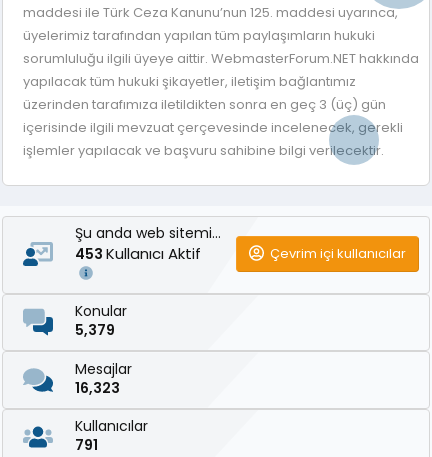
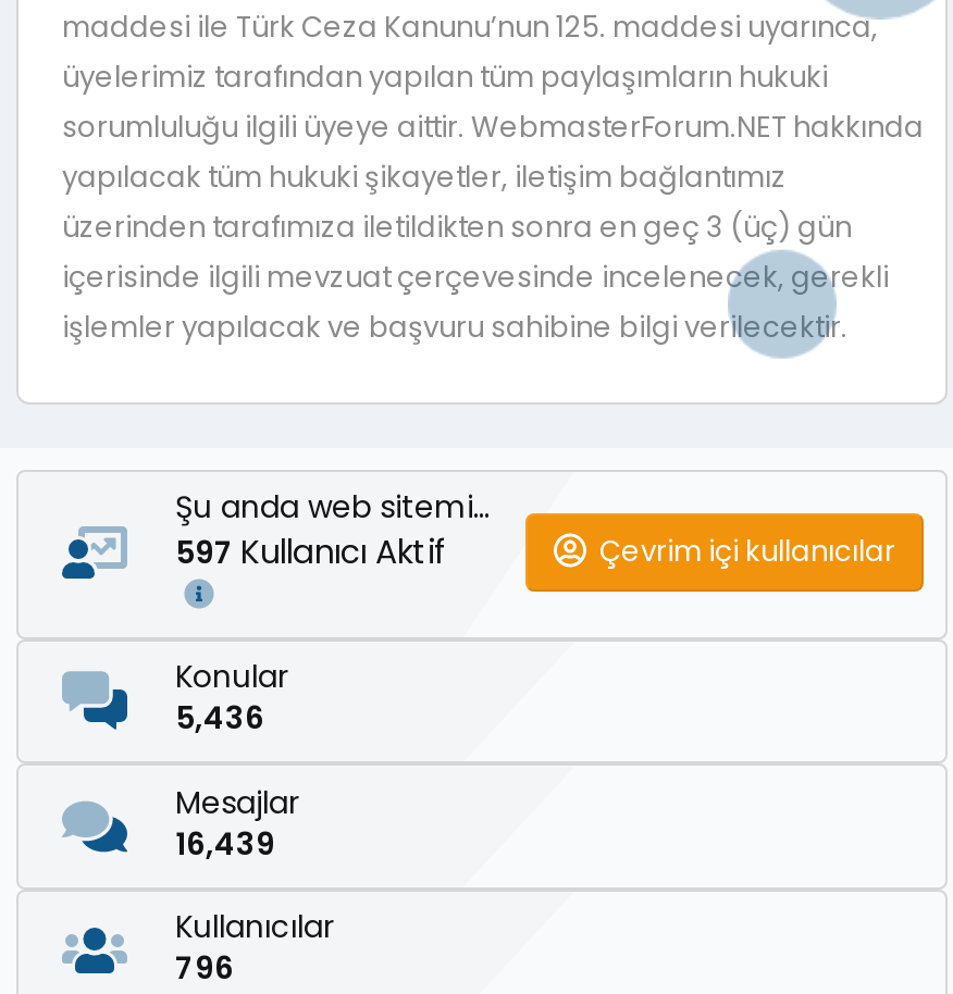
- 453 Kullanıcı Aktif
+ 597 Kullanıcı Aktif

- 5,379
+ 5,436

- 16,323
+ 16,439

- 791
+ 796
